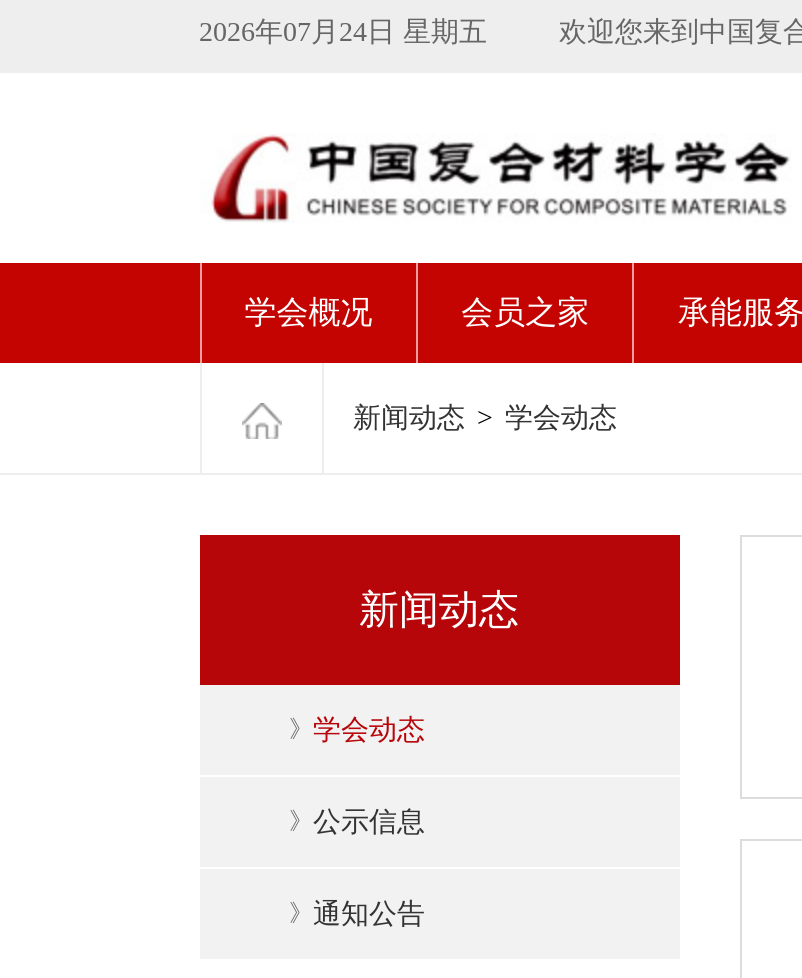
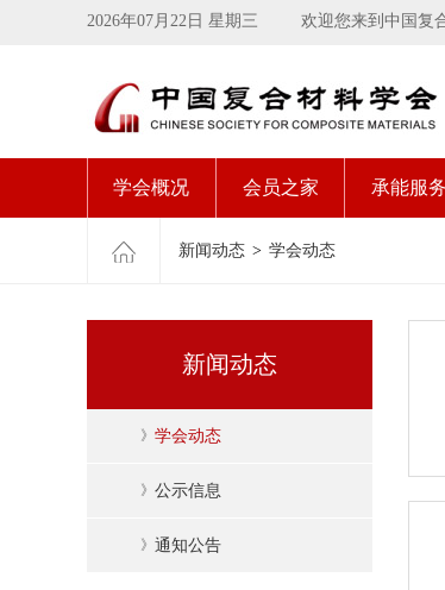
- 2026年07月24日 星期五
+ 2026年07月22日 星期三
